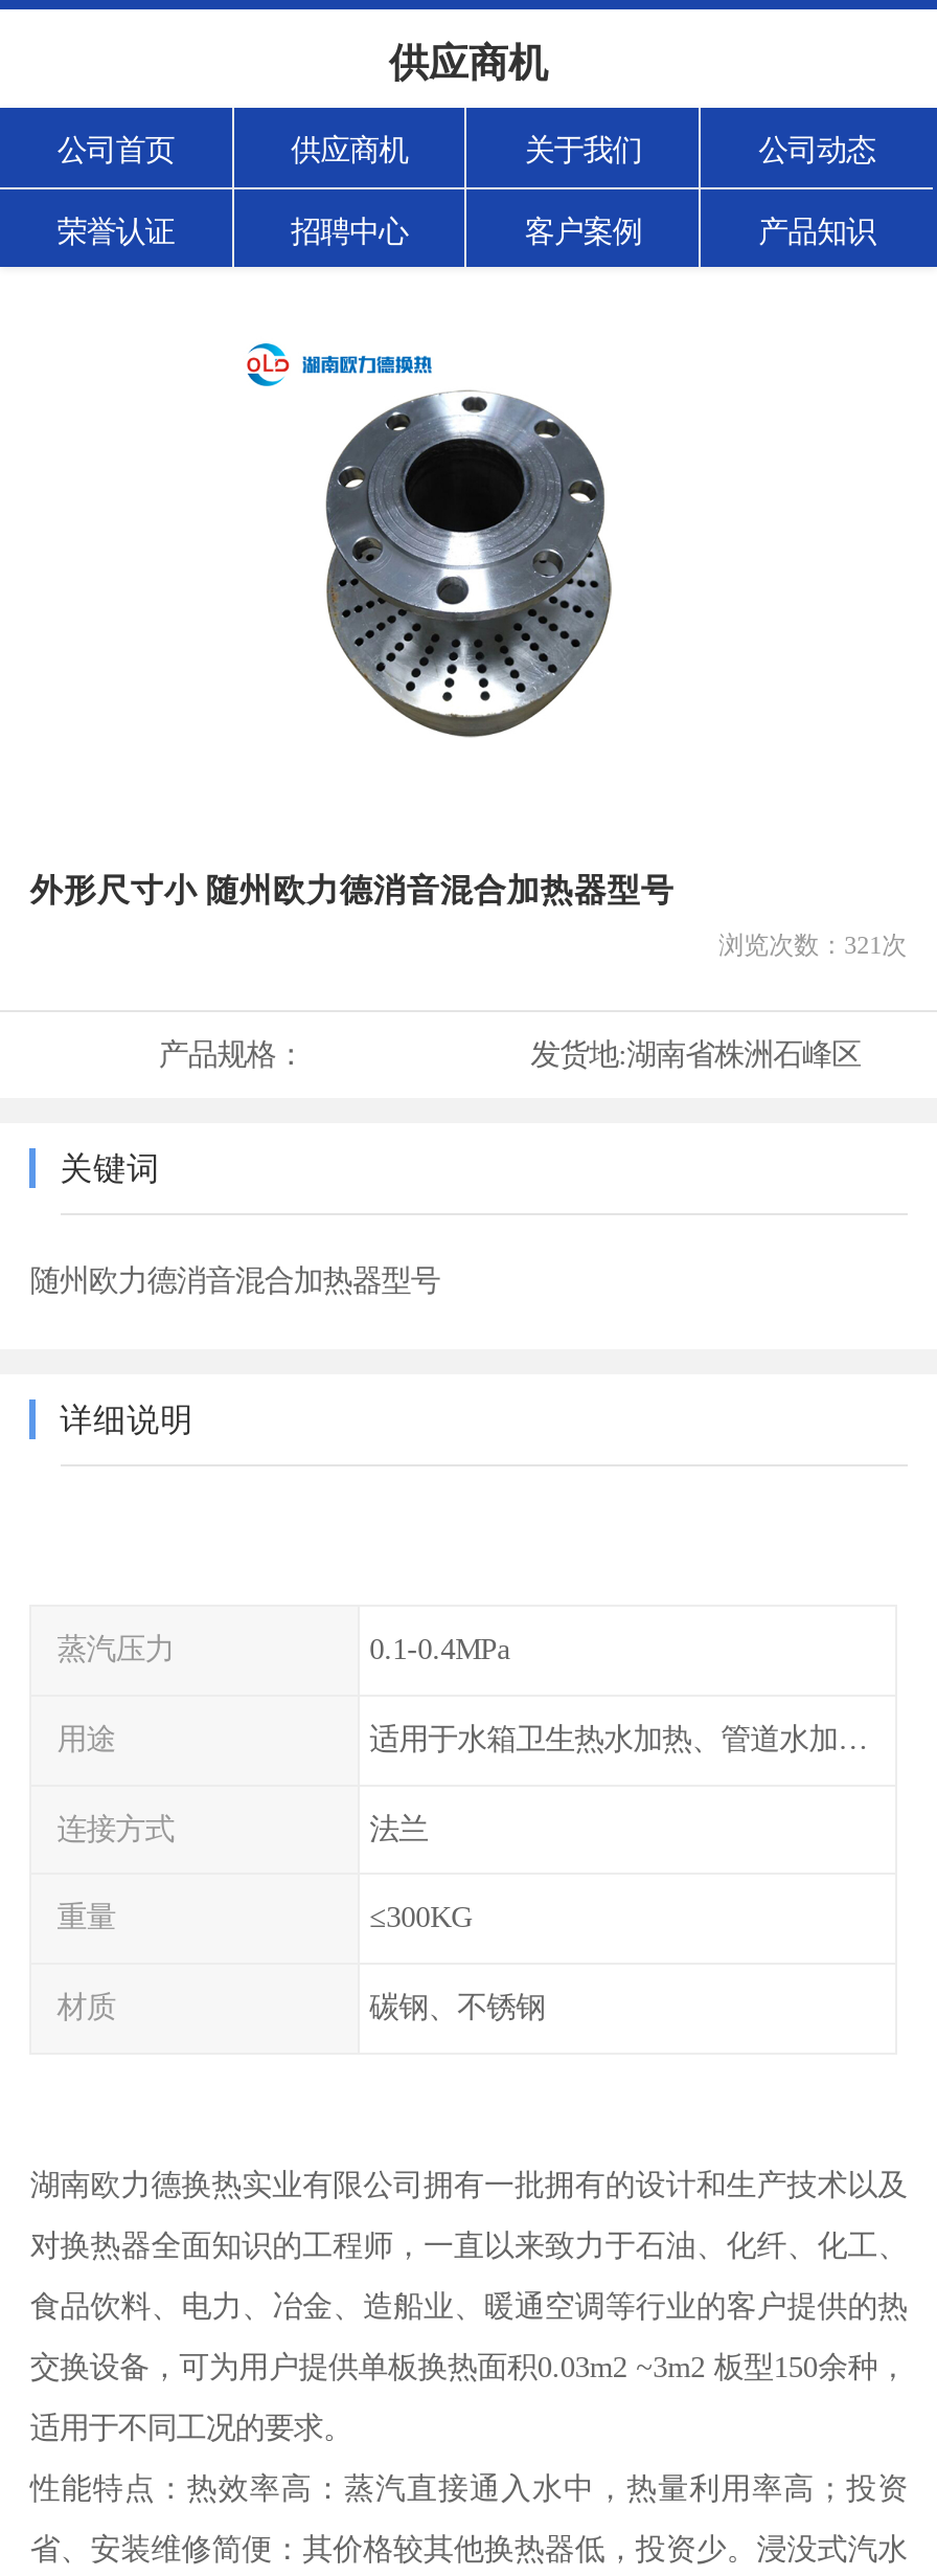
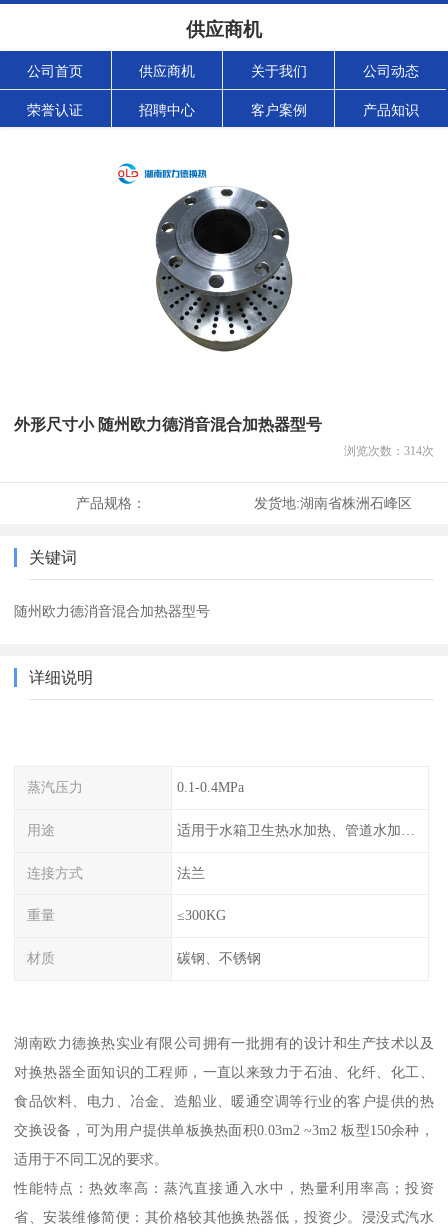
- 浏览次数：321次
+ 浏览次数：314次
